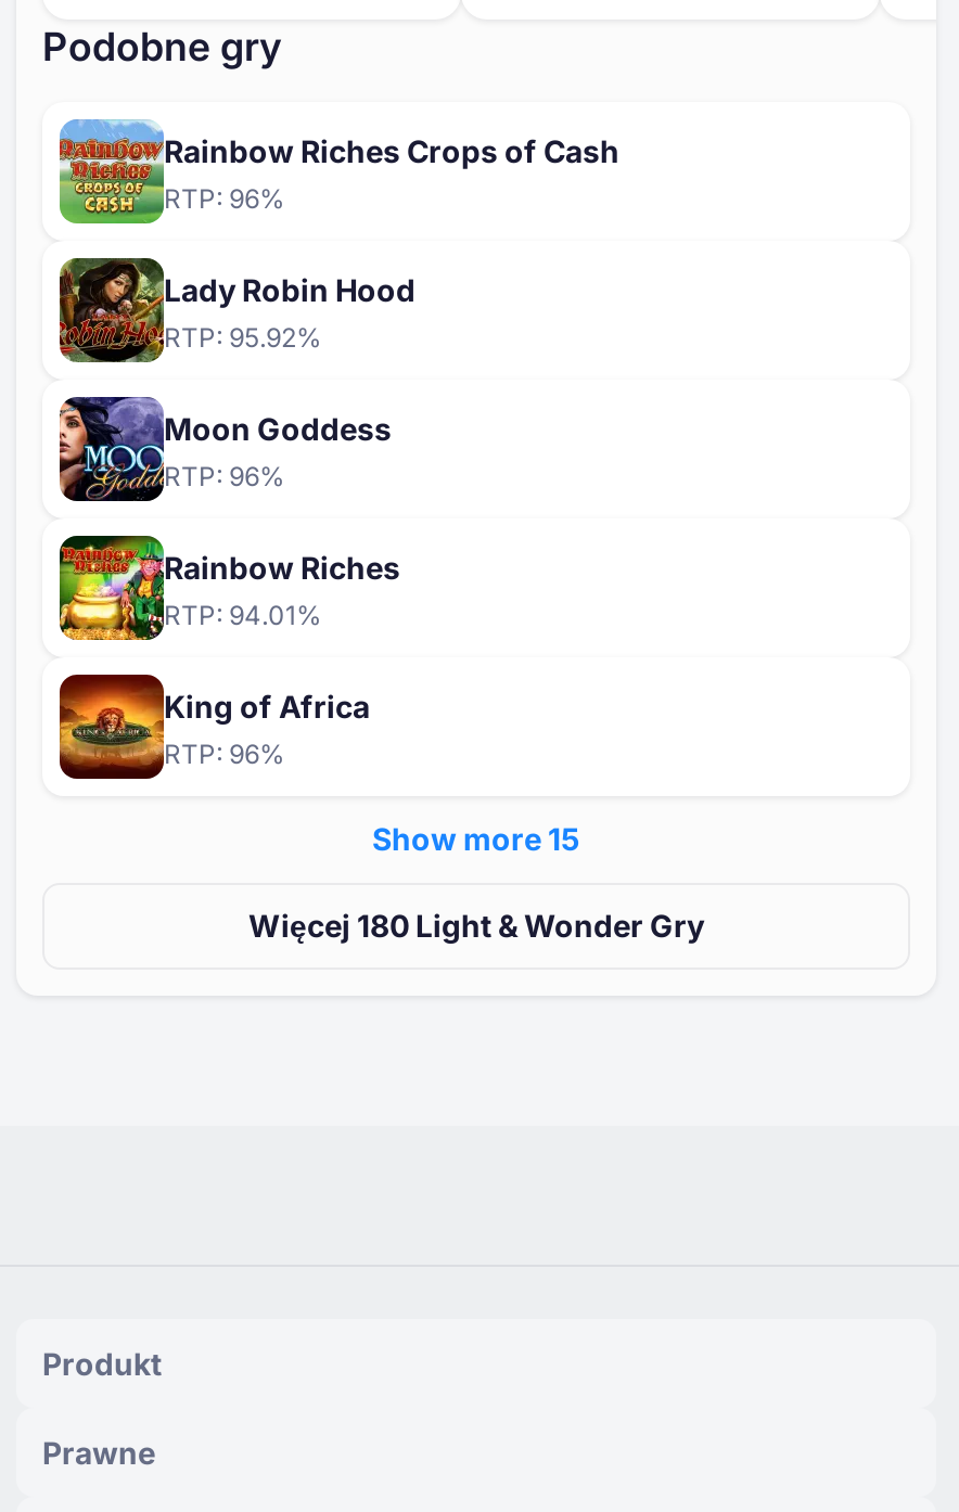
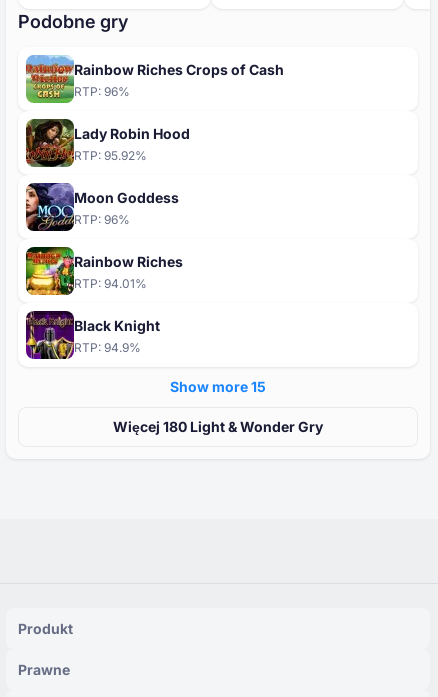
- [image]
- King of Africa
- RTP: 96%
+ [image]
+ Black Knight
+ RTP: 94.9%
